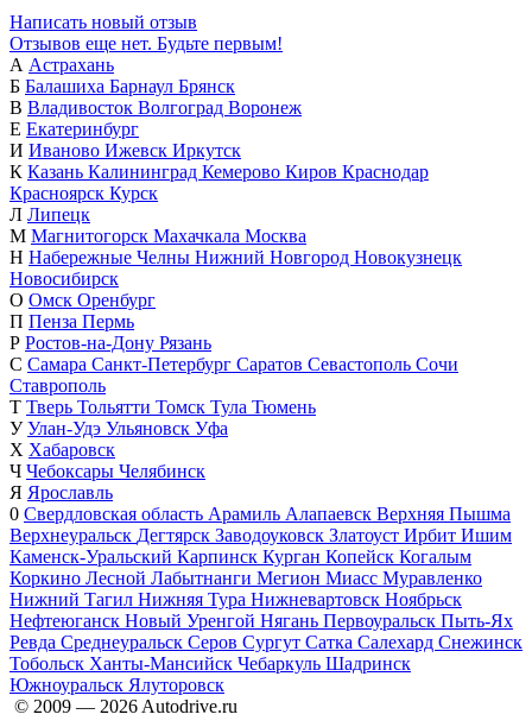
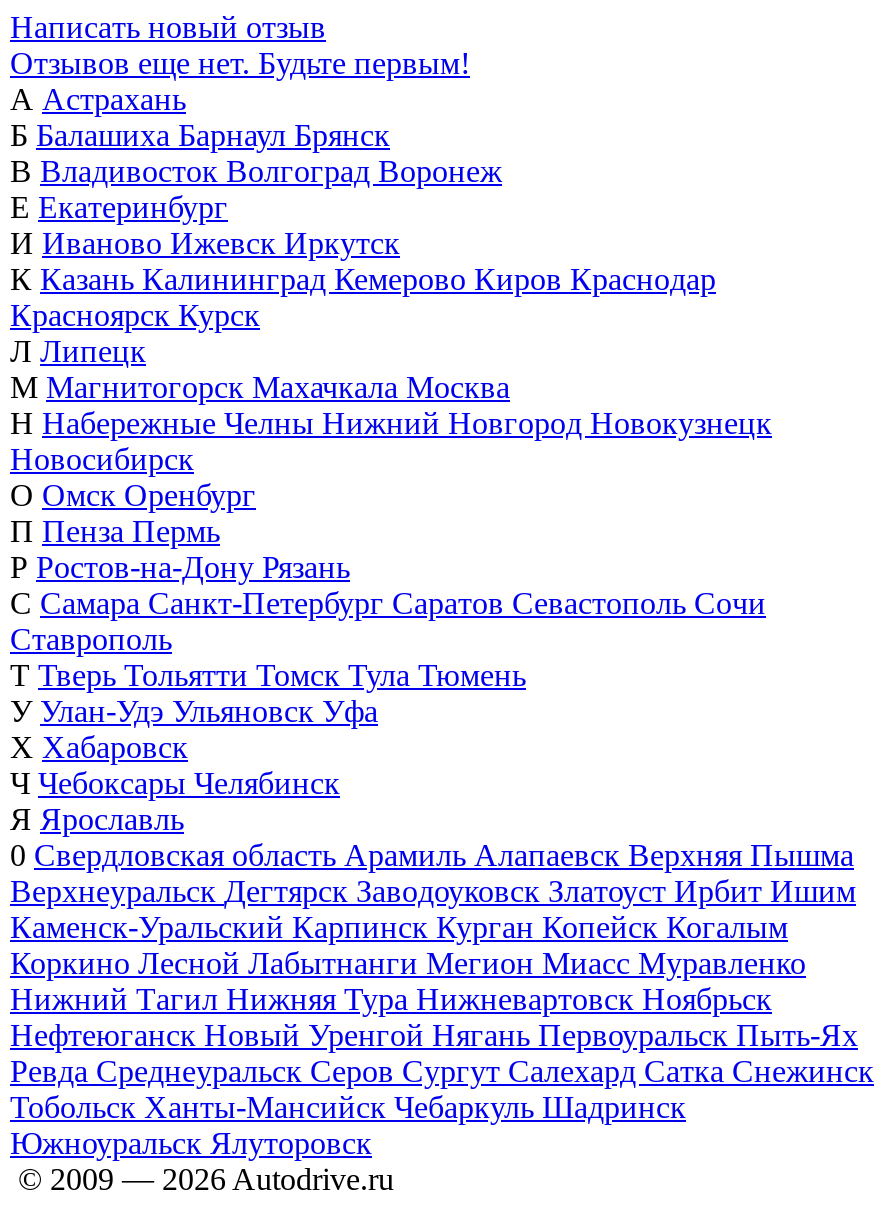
- Ревда Среднеуральск Серов Сургут СаткаСалехард Снежинск
+ Ревда Среднеуральск Серов Сургут СалехардСатка Снежинск
